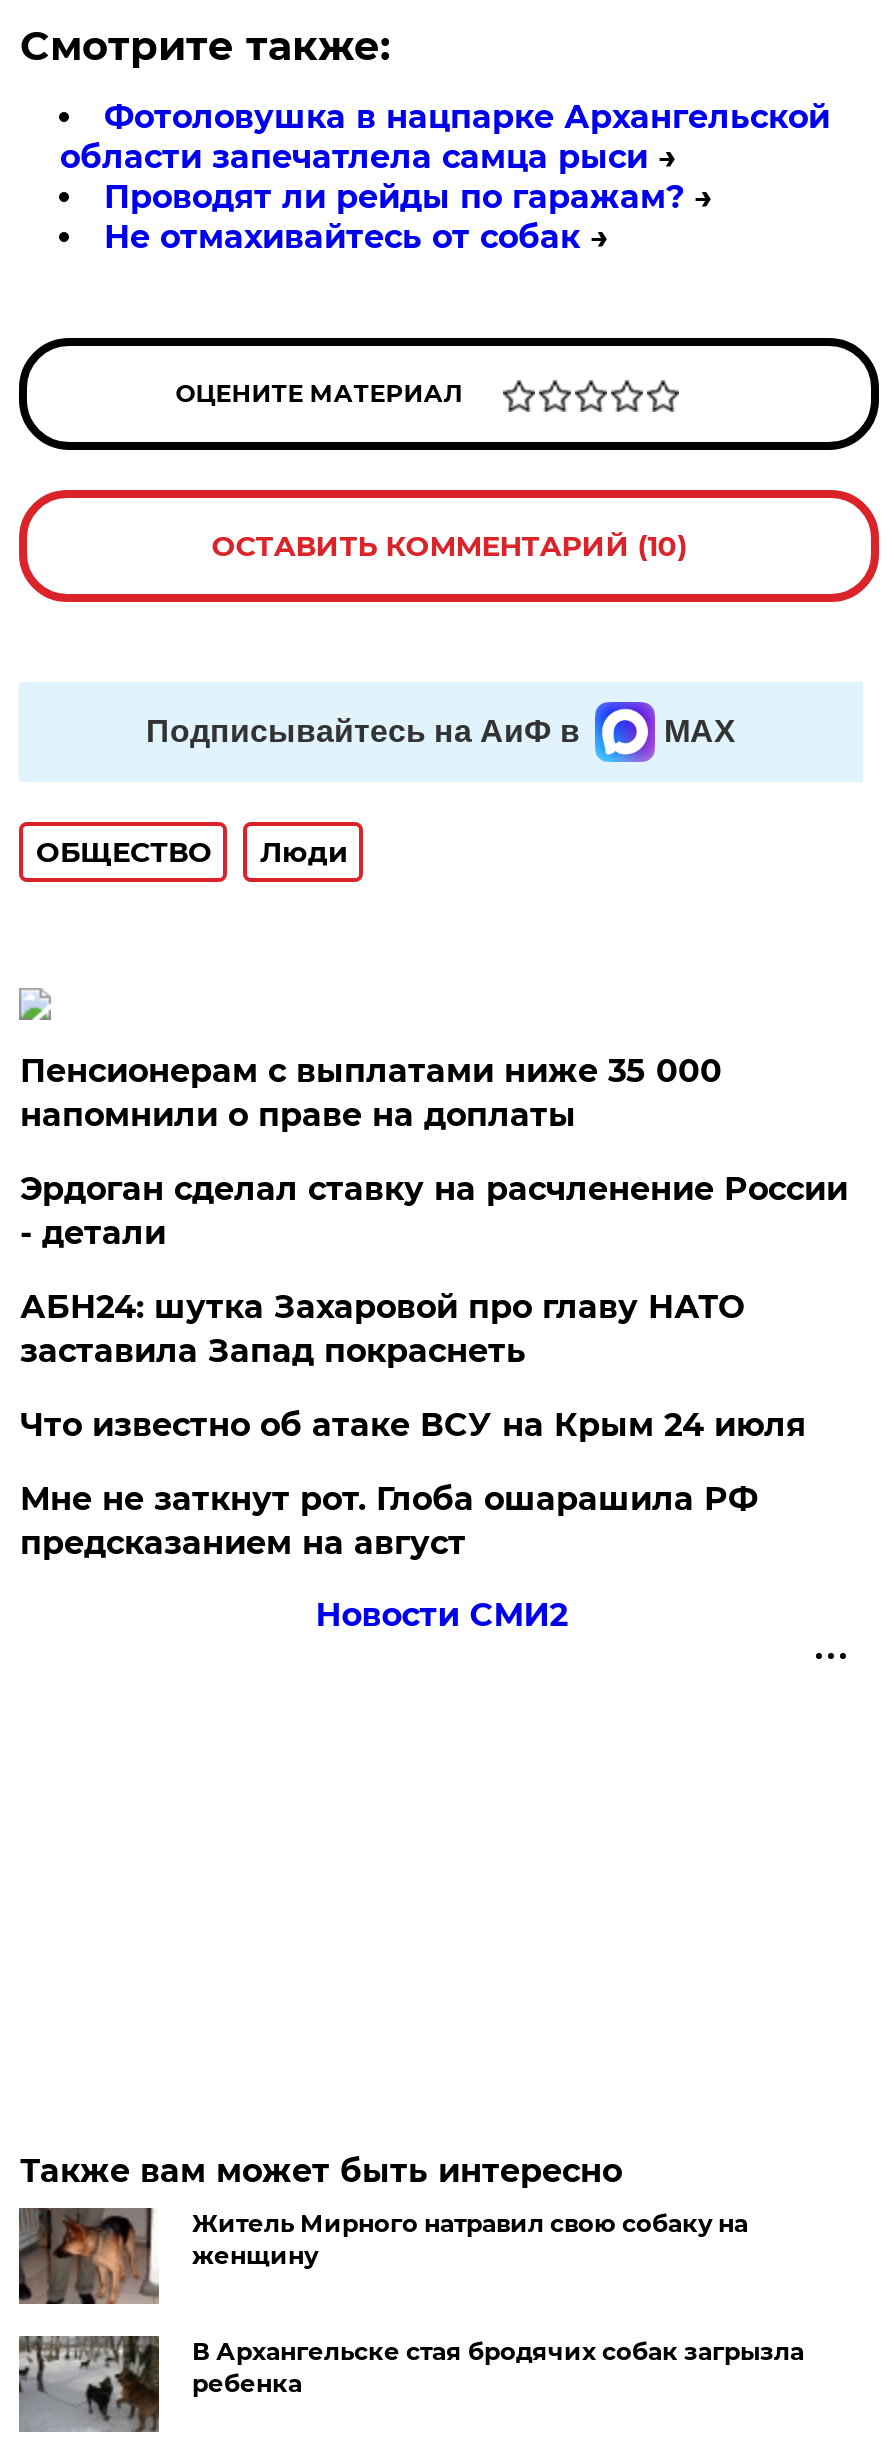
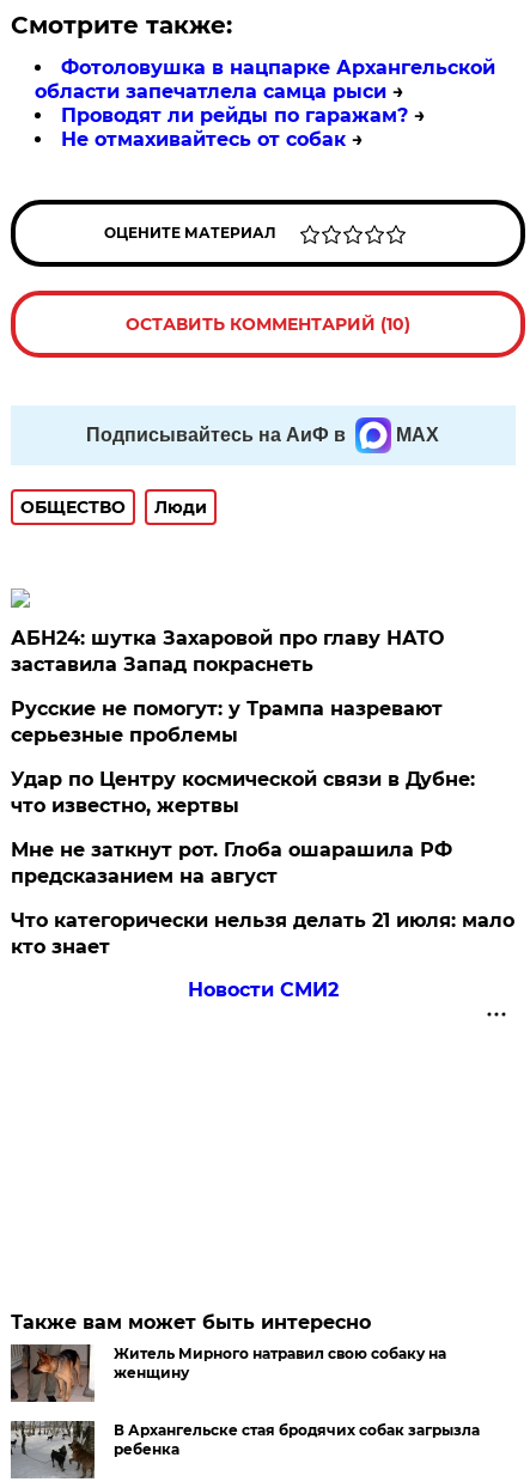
- Пенсионерам с выплатами ниже 35 000
- напомнили о праве на доплаты
- Эрдоган сделал ставку на расчленение России
- - детали

moved up: АБН24: шутка Захаровой про главу НАТО | заставила Запад покраснеть

- Что известно об атаке ВСУ на Крым 24 июля
+ Русские не помогут: у Трампа назревают
+ серьезные проблемы
+ Удар по Центру космической связи в Дубне:
+ что известно, жертвы

moved up: Мне не заткнут рот. Глоба ошарашила РФ | предсказанием на август

+ Что категорически нельзя делать 21 июля: мало
+ кто знает
